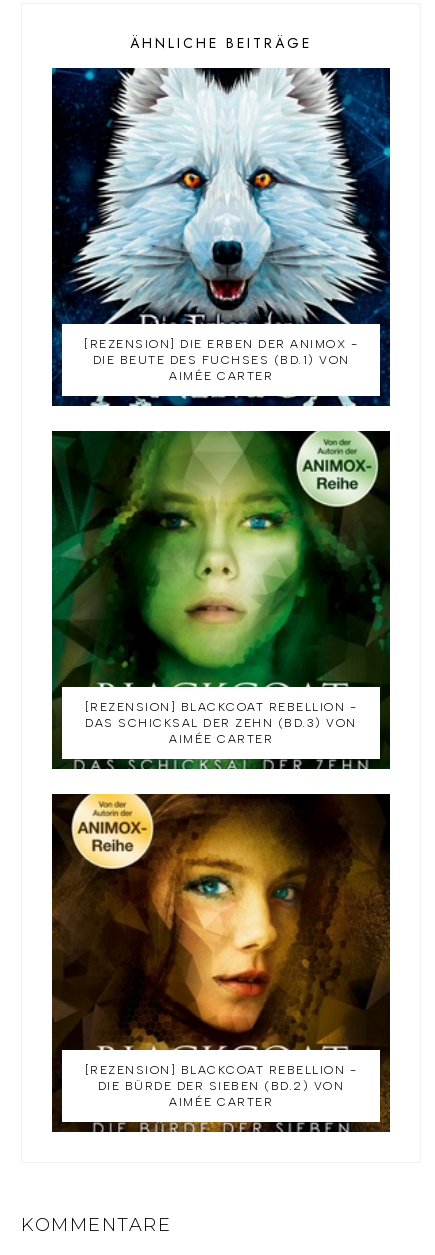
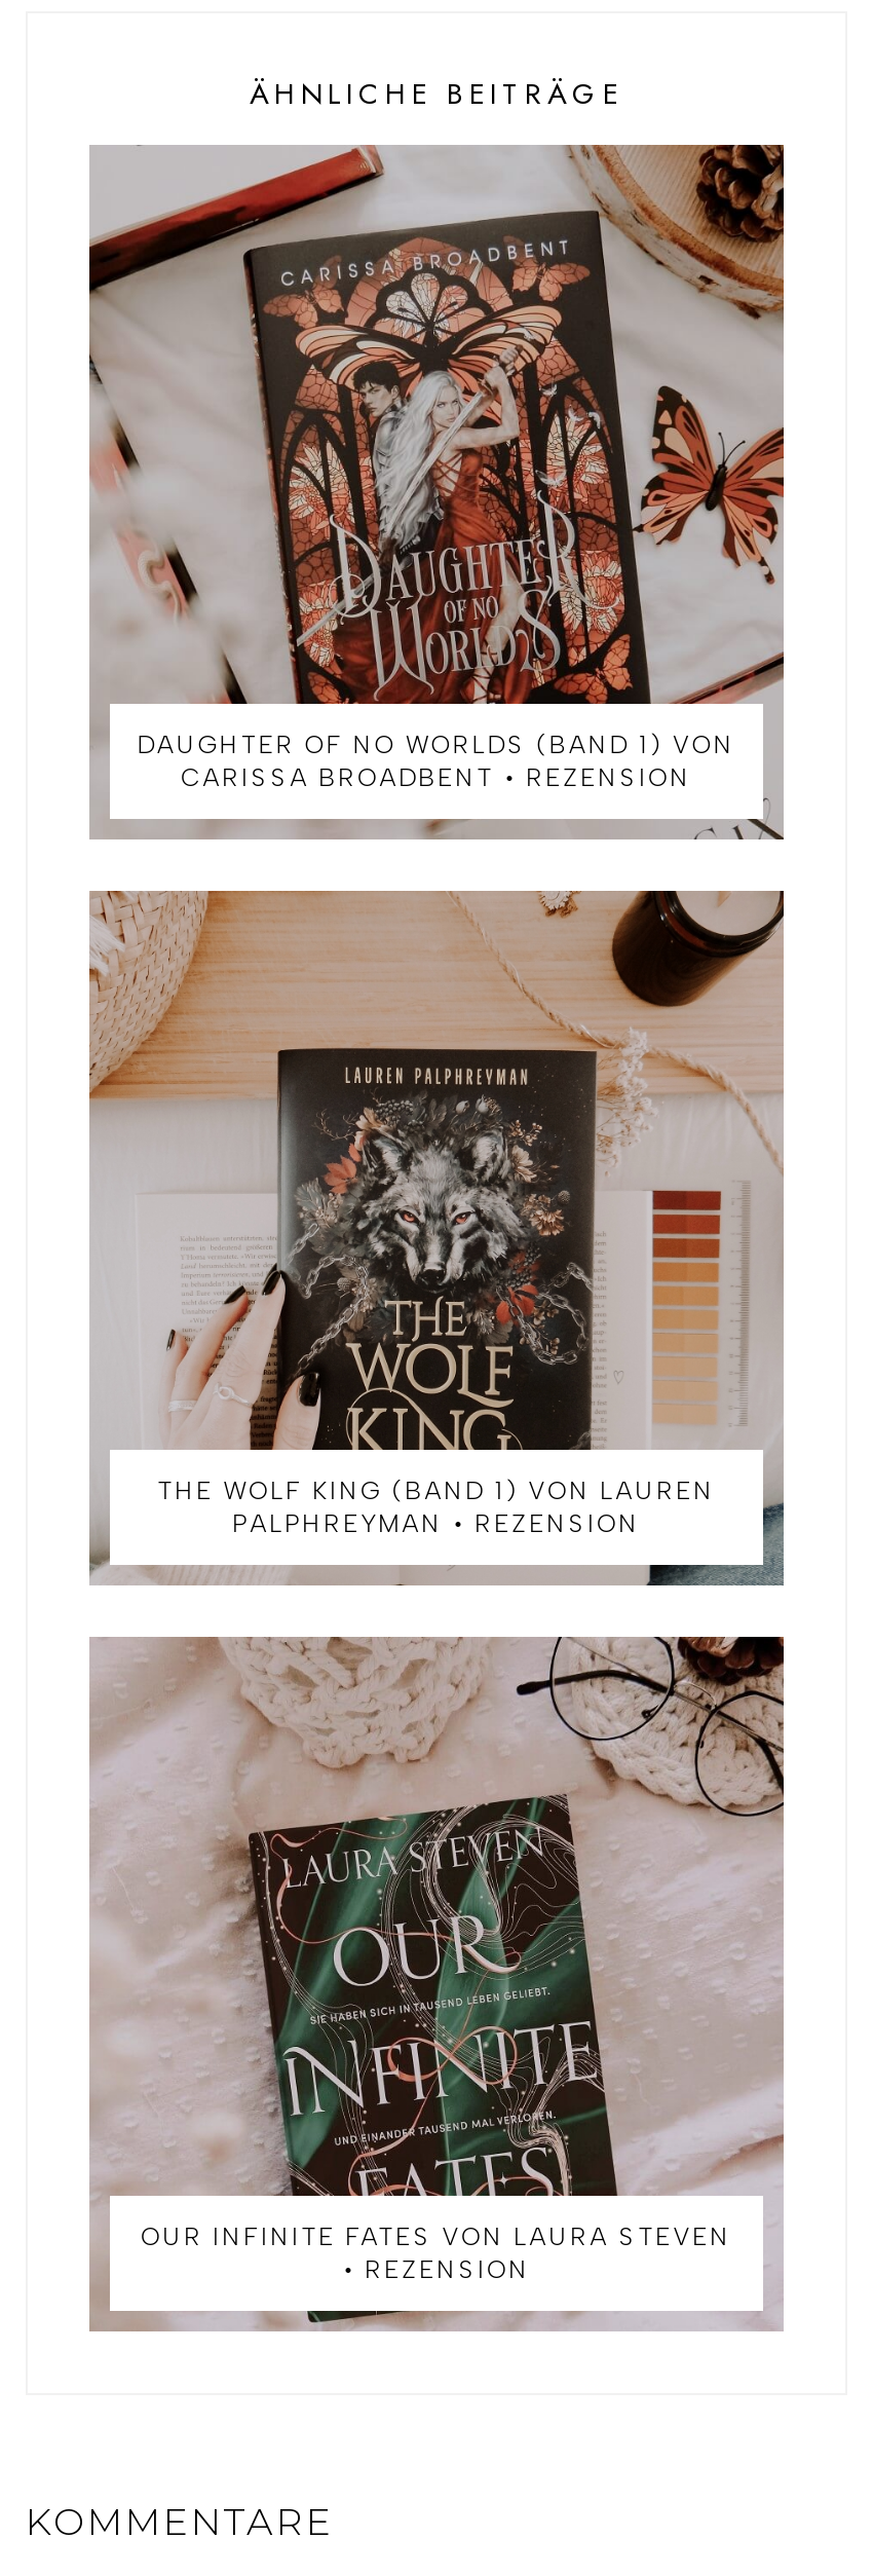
- [image]
- [REZENSION] DIE ERBEN DER ANIMOX -
- DIE BEUTE DES FUCHSES (BD.1) VON
- AIMÉE CARTER
+ [image]
+ DAUGHTER OF NO WORLDS (BAND 1) VON
+ CARISSA BROADBENT • REZENSION

- [image]
- [REZENSION] BLACKCOAT REBELLION -
- DAS SCHICKSAL DER ZEHN (BD.3) VON
- AIMÉE CARTER
+ [image]
+ THE WOLF KING (BAND 1) VON LAUREN
+ PALPHREYMAN • REZENSION

- [image]
- [REZENSION] BLACKCOAT REBELLION -
- DIE BÜRDE DER SIEBEN (BD.2) VON
- AIMÉE CARTER
+ [image]
+ OUR INFINITE FATES VON LAURA STEVEN
+ • REZENSION
